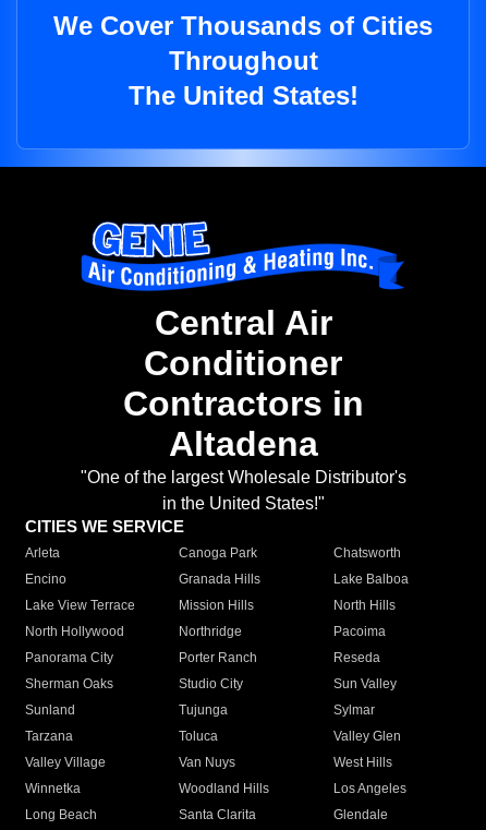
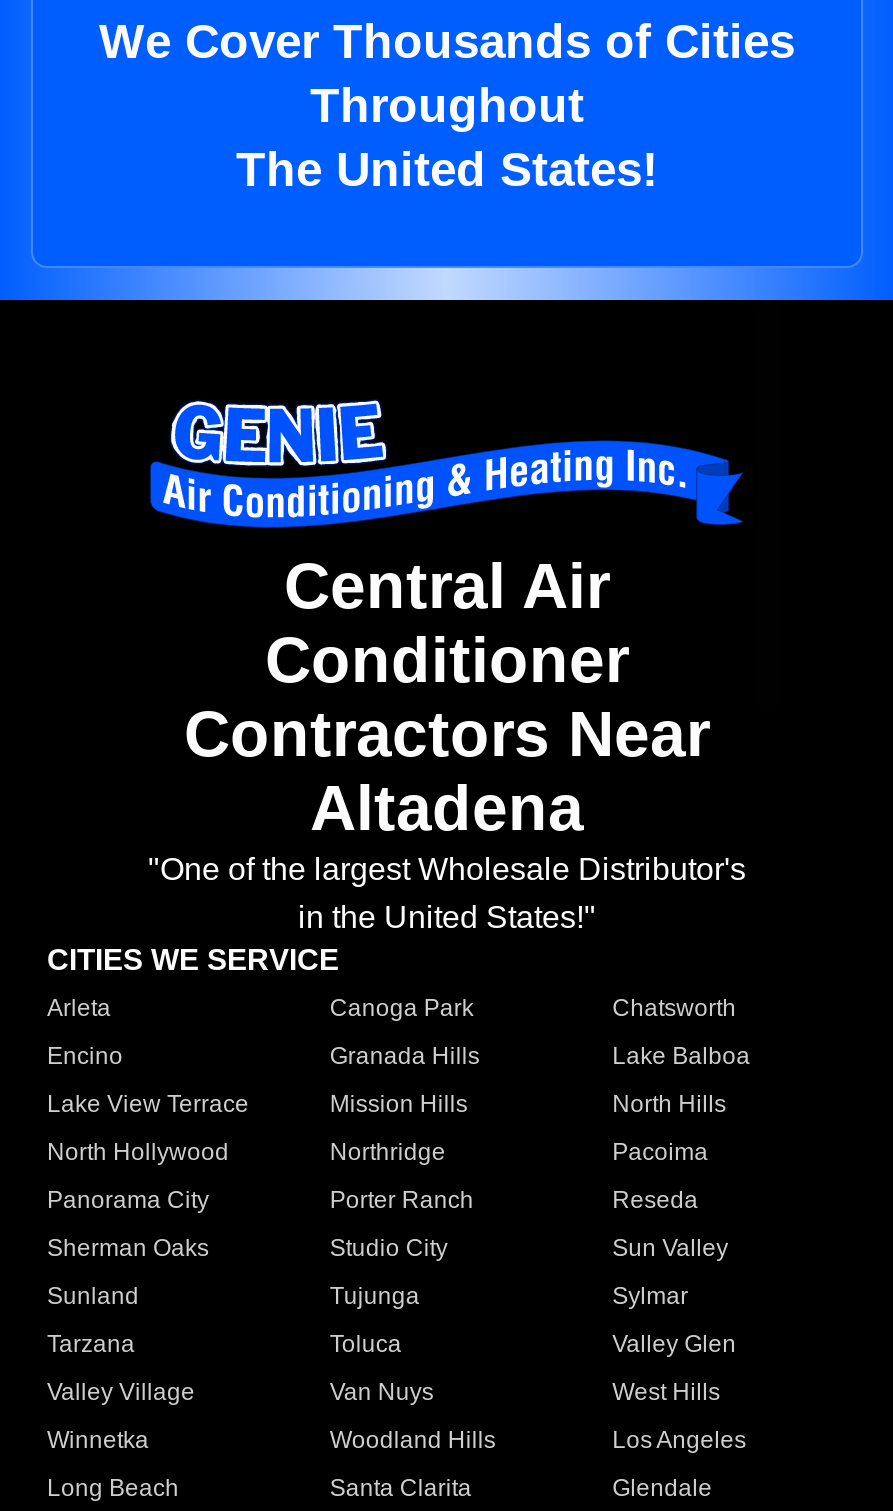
- Contractors in
+ Contractors Near
